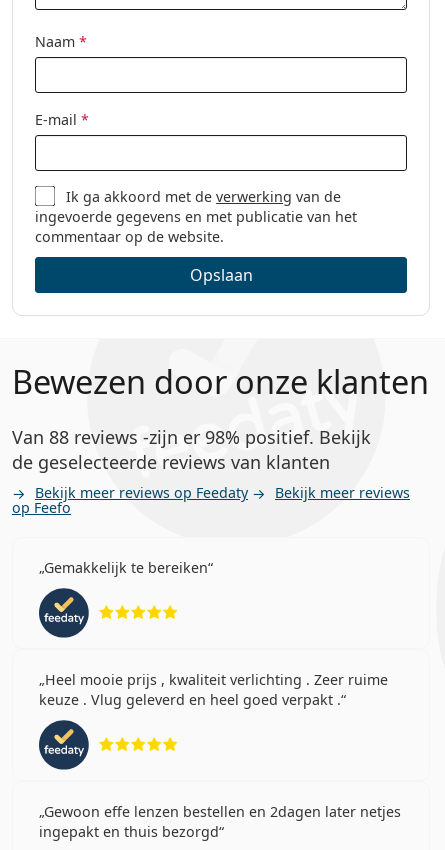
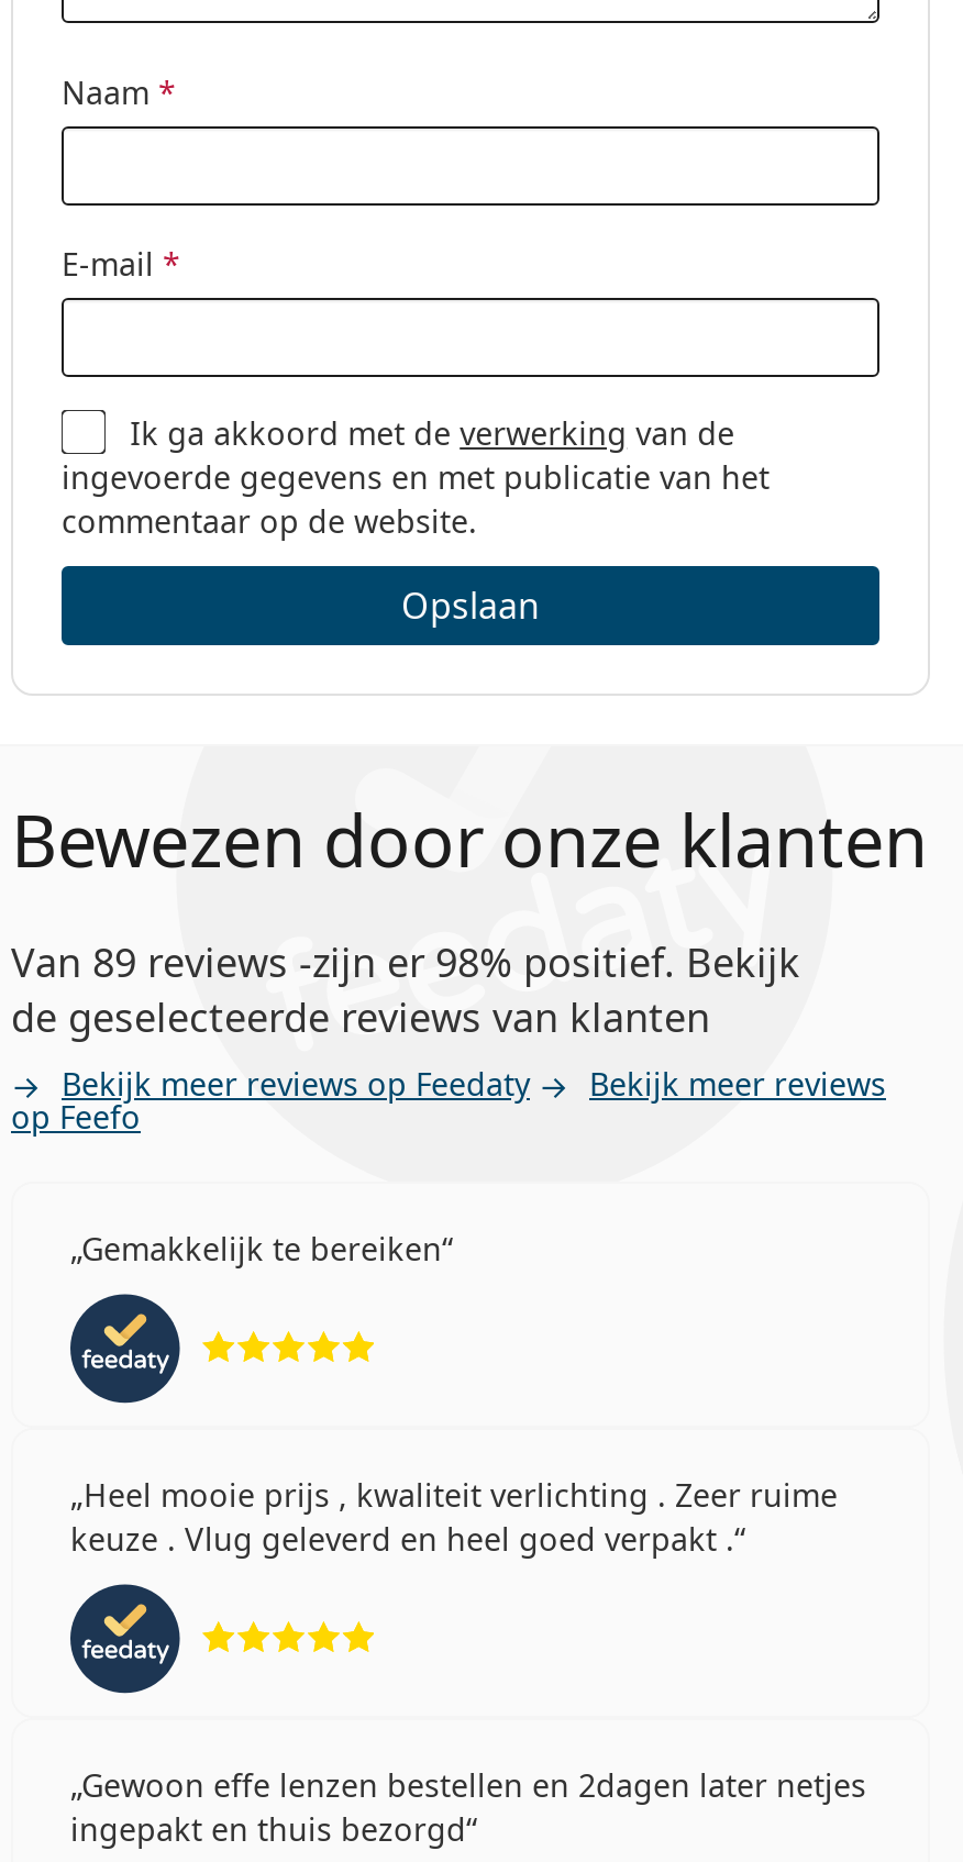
- Van 88 reviews -zijn er 98% positief. Bekijk
+ Van 89 reviews -zijn er 98% positief. Bekijk
